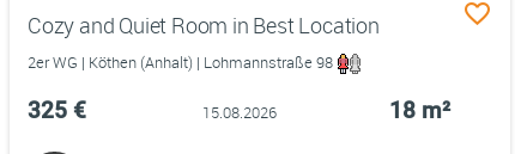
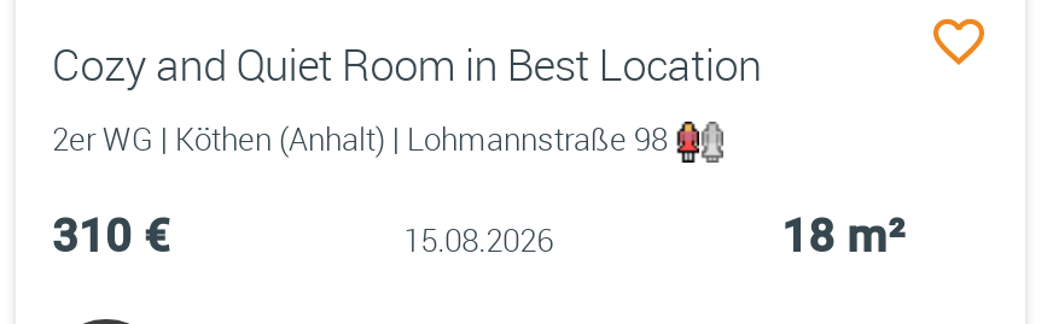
- 325 €
+ 310 €
